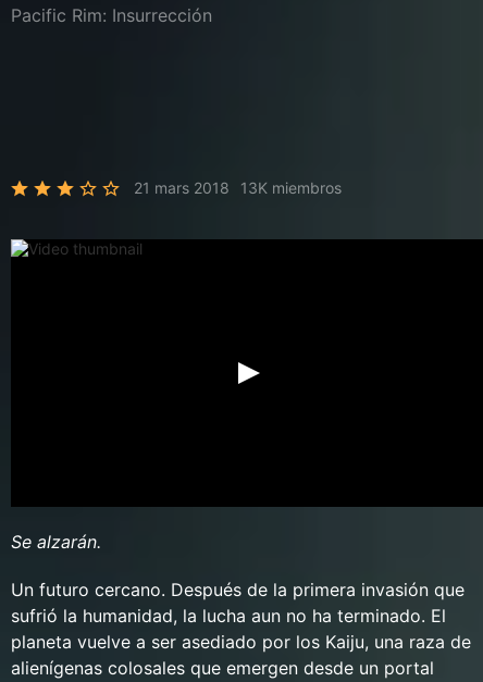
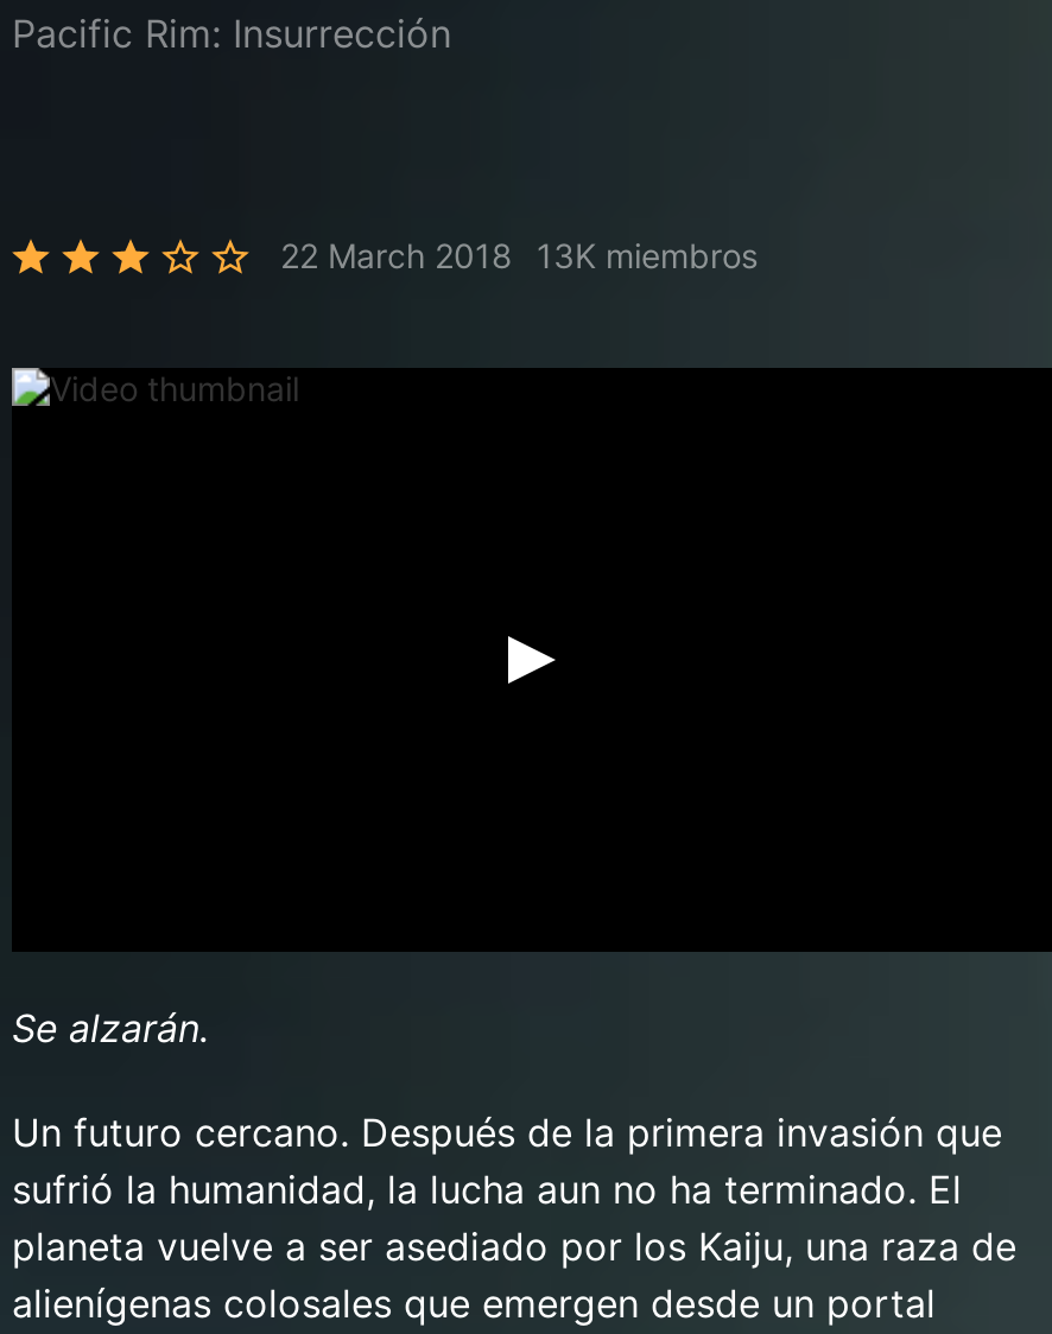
- 21 mars 2018 13K miembros
+ 22 March 2018 13K miembros
